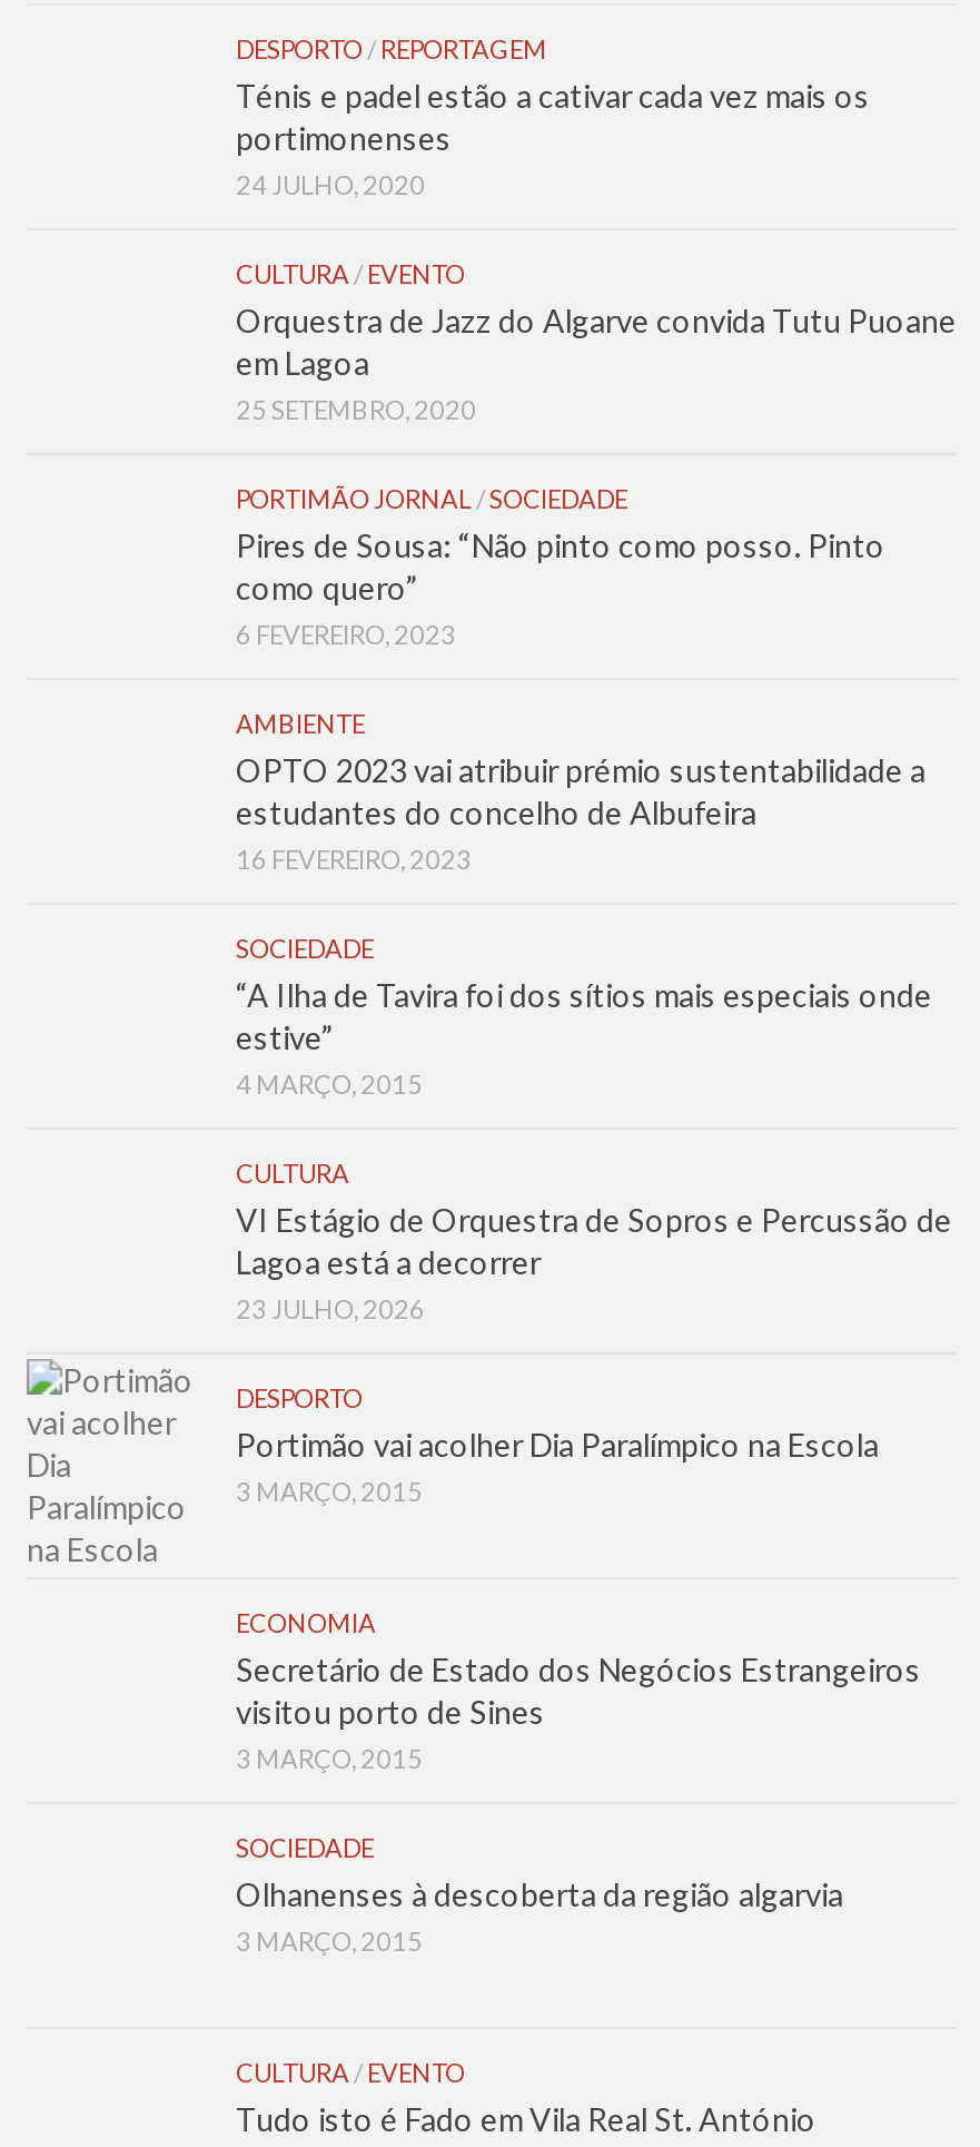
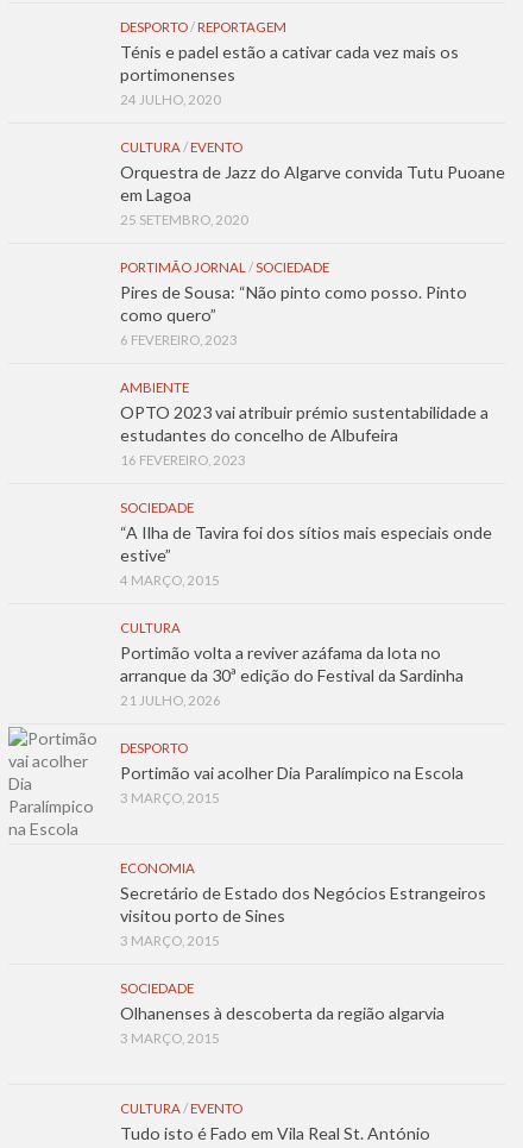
- VI Estágio de Orquestra de Sopros e Percussão de
- Lagoa está a decorrer
- 23 JULHO, 2026
+ Portimão volta a reviver azáfama da lota no
+ arranque da 30ª edição do Festival da Sardinha
+ 21 JULHO, 2026
